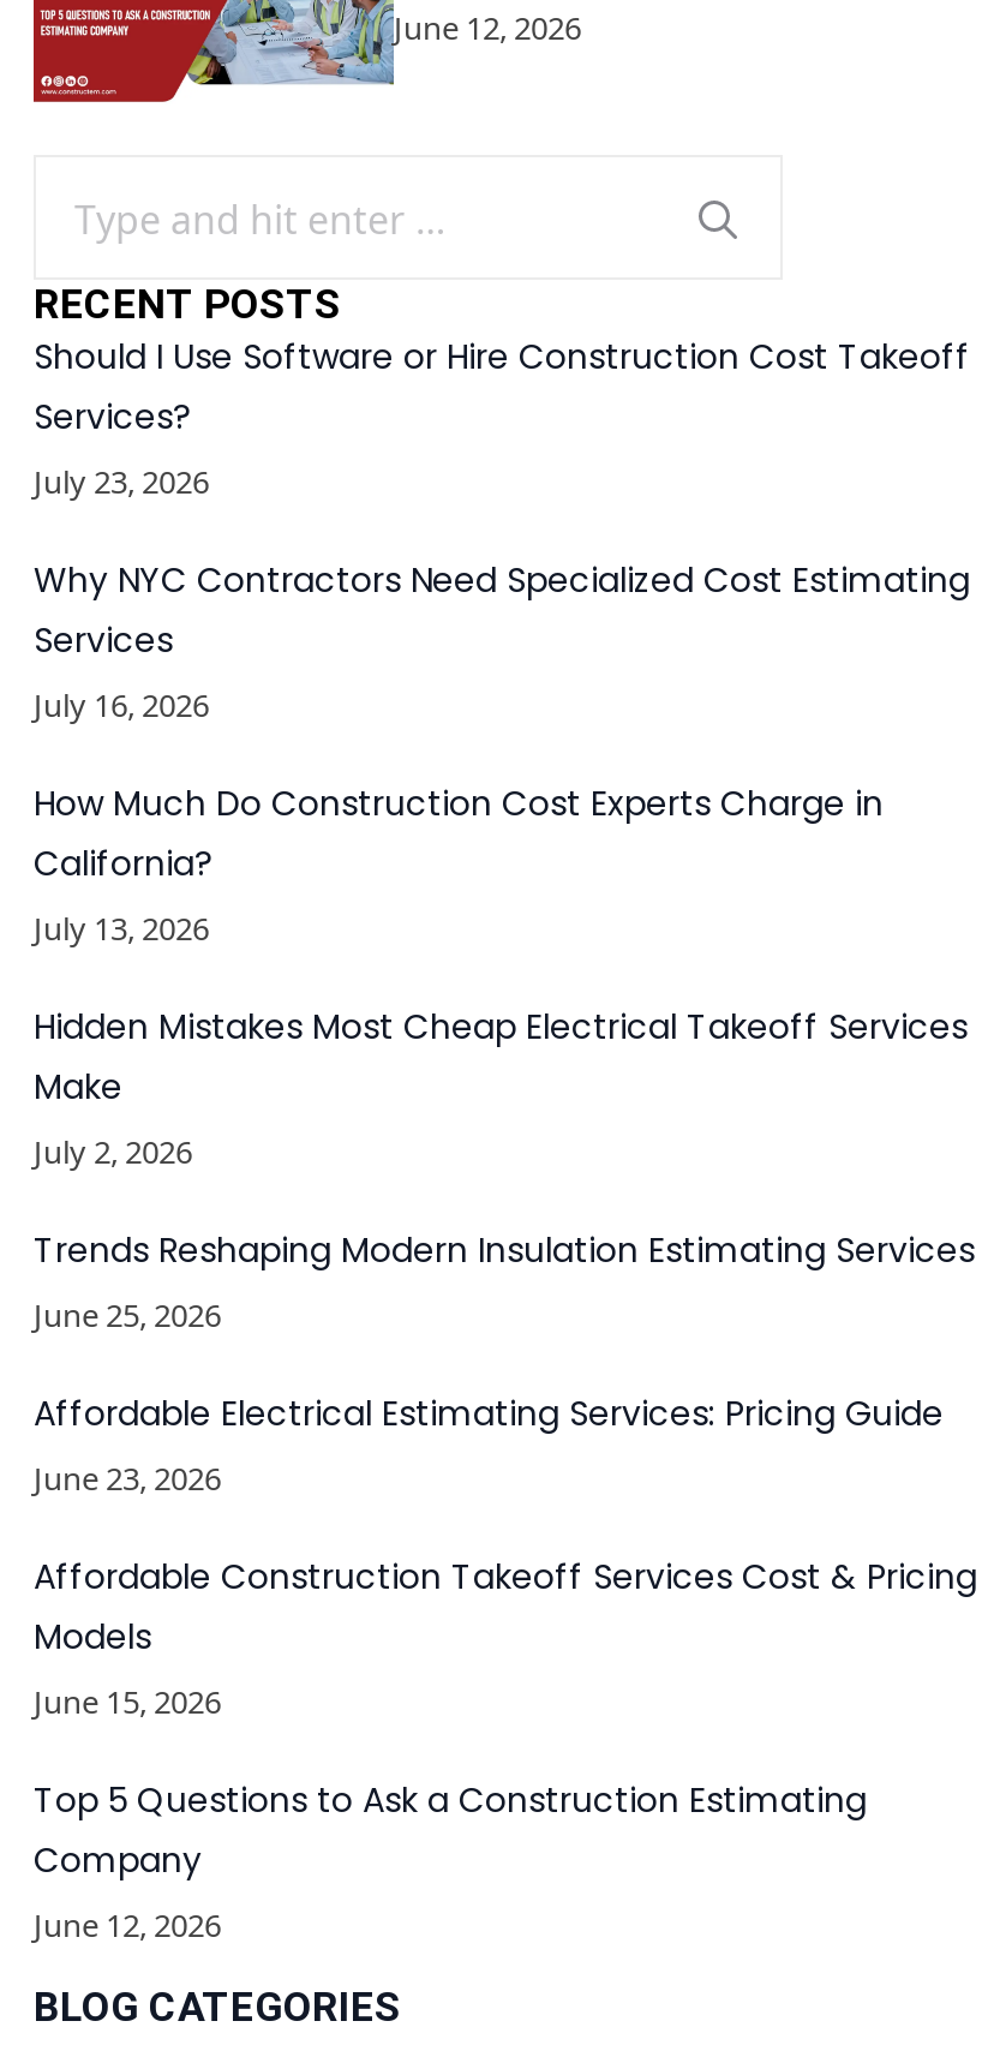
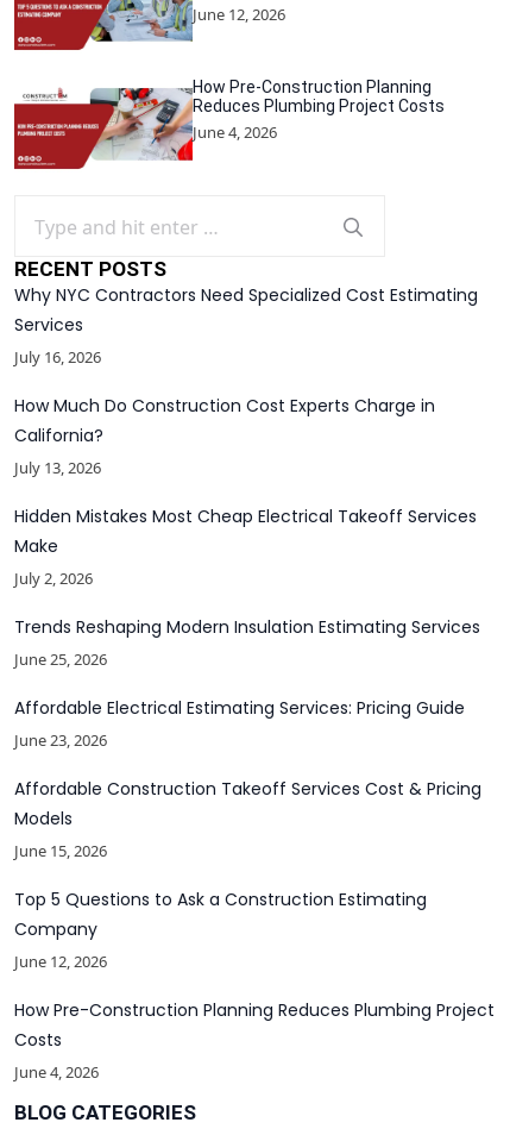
+ [image]
+ How Pre-Construction Planning
+ Reduces Plumbing Project Costs
+ June 4, 2026

- Should I Use Software or Hire Construction Cost Takeoff
- Services?
- July 23, 2026

+ How Pre-Construction Planning Reduces Plumbing Project
+ Costs
+ June 4, 2026
